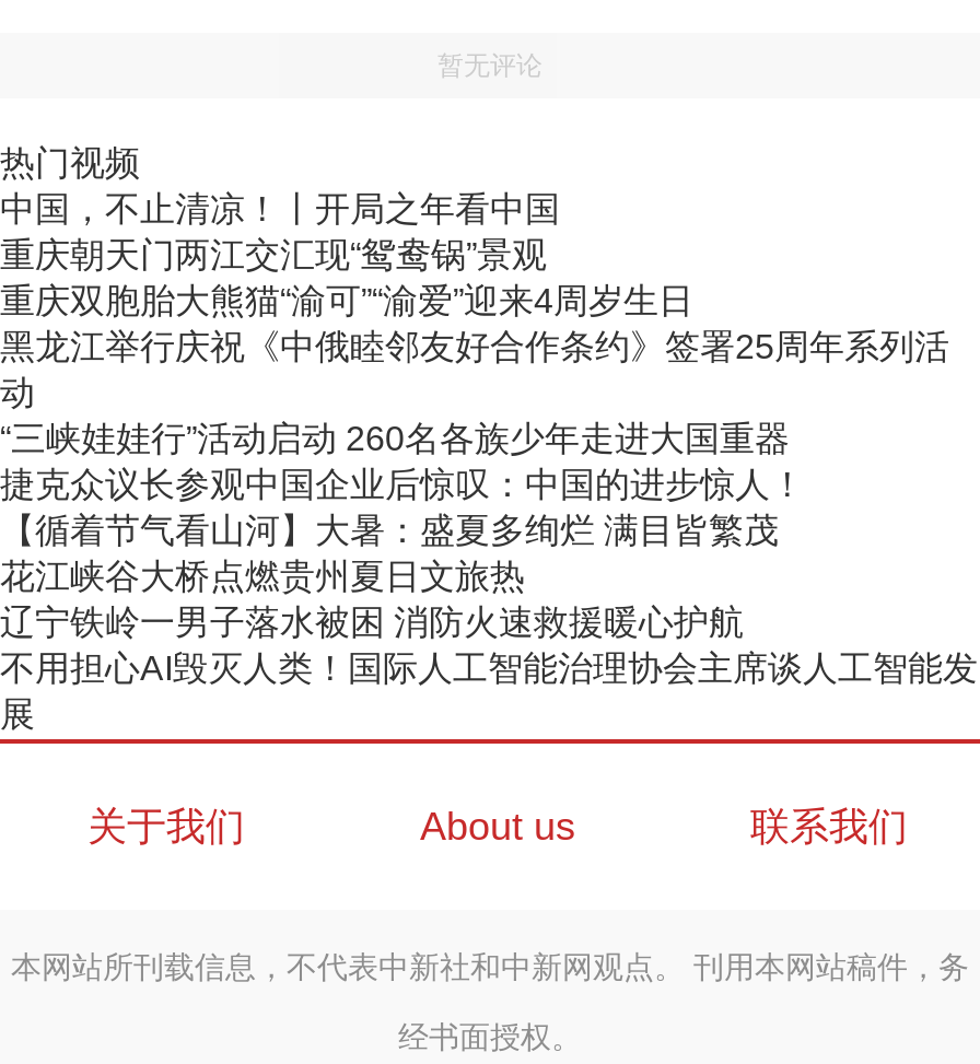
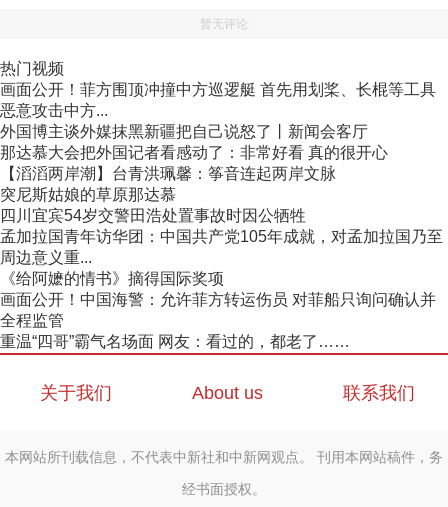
- 中国，不止清凉！丨开局之年看中国
- 重庆朝天门两江交汇现“鸳鸯锅”景观
- 重庆双胞胎大熊猫“渝可”“渝爱”迎来4周岁生日
- 黑龙江举行庆祝《中俄睦邻友好合作条约》签署25周年系列活
- 动
- “三峡娃娃行”活动启动 260名各族少年走进大国重器
- 捷克众议长参观中国企业后惊叹：中国的进步惊人！
- 【循着节气看山河】大暑：盛夏多绚烂 满目皆繁茂
- 花江峡谷大桥点燃贵州夏日文旅热
- 辽宁铁岭一男子落水被困 消防火速救援暖心护航
- 不用担心AI毁灭人类！国际人工智能治理协会主席谈人工智能发
- 展
+ 画面公开！菲方围顶冲撞中方巡逻艇 首先用划桨、长棍等工具
+ 恶意攻击中方...
+ 外国博主谈外媒抹黑新疆把自己说怒了丨新闻会客厅
+ 那达慕大会把外国记者看感动了：非常好看 真的很开心
+ 【滔滔两岸潮】台青洪珮馨：筝音连起两岸文脉
+ 突尼斯姑娘的草原那达慕
+ 四川宜宾54岁交警田浩处置事故时因公牺牲
+ 孟加拉国青年访华团：中国共产党105年成就，对孟加拉国乃至
+ 周边意义重...
+ 《给阿嬷的情书》摘得国际奖项
+ 画面公开！中国海警：允许菲方转运伤员 对菲船只询问确认并
+ 全程监管
+ 重温“四哥”霸气名场面 网友：看过的，都老了……
